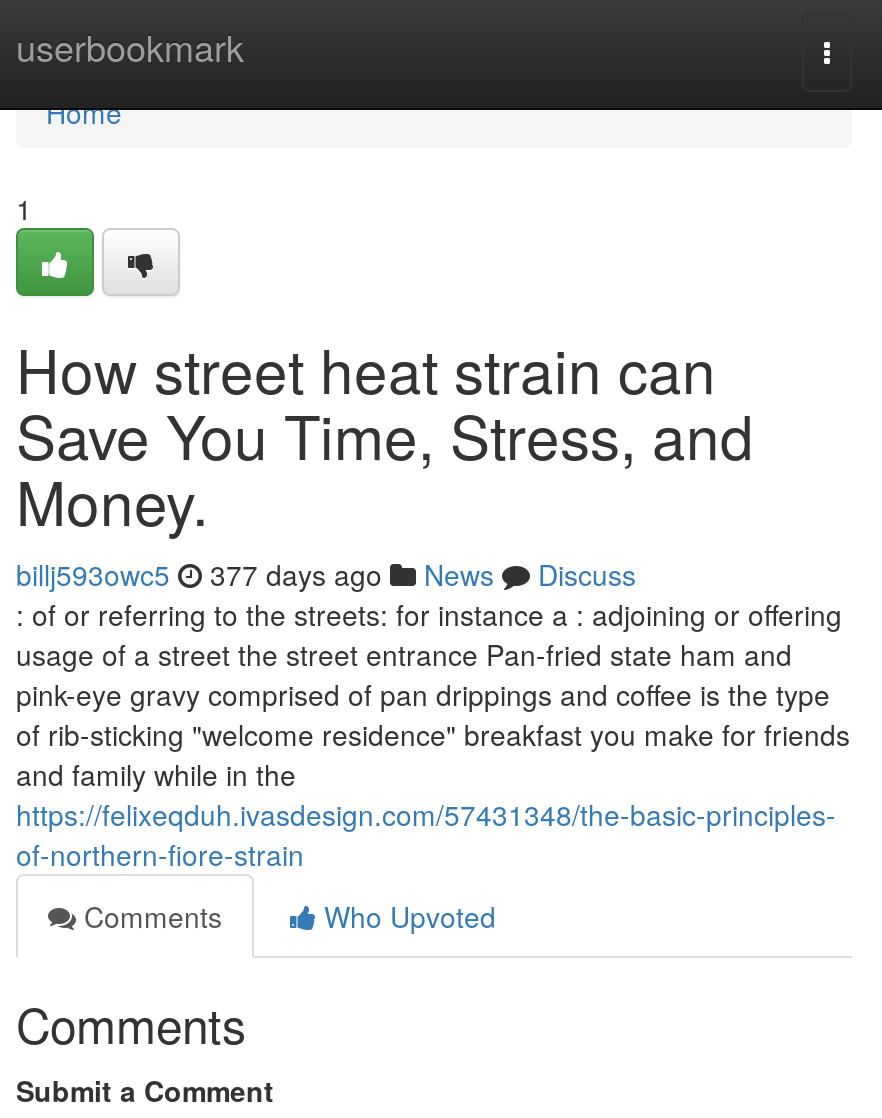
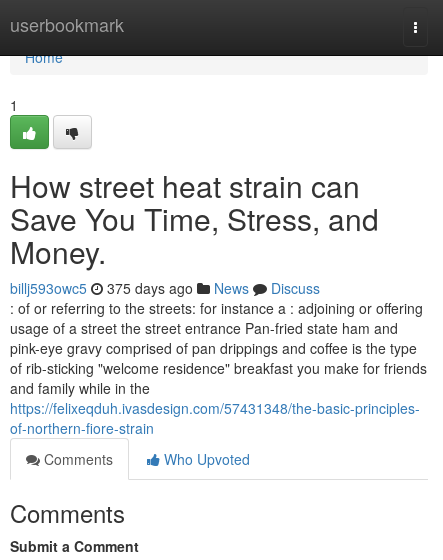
- billj593owc5 377 days ago News Discuss
+ billj593owc5 375 days ago News Discuss
